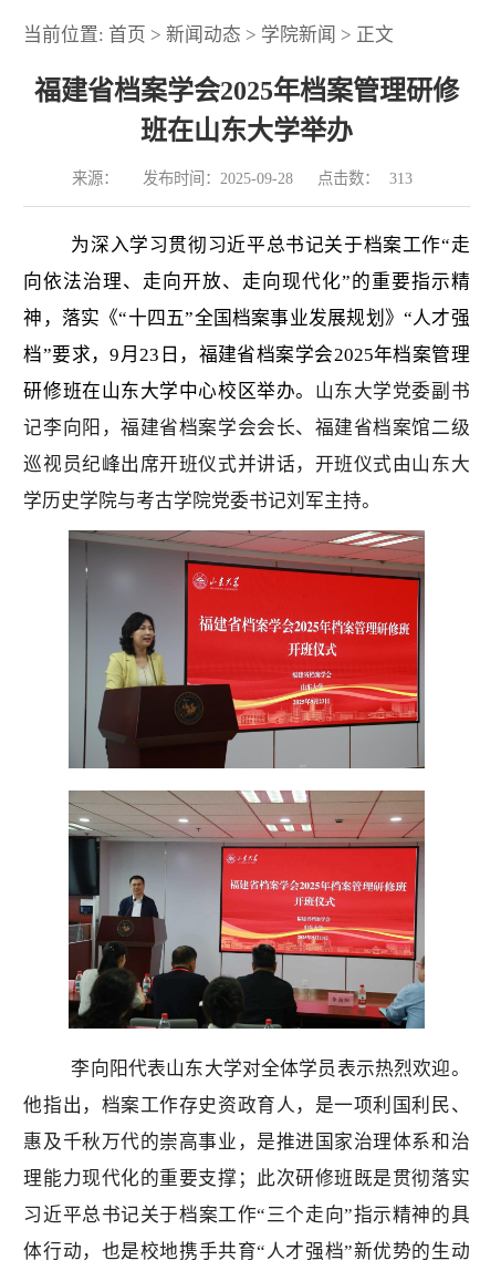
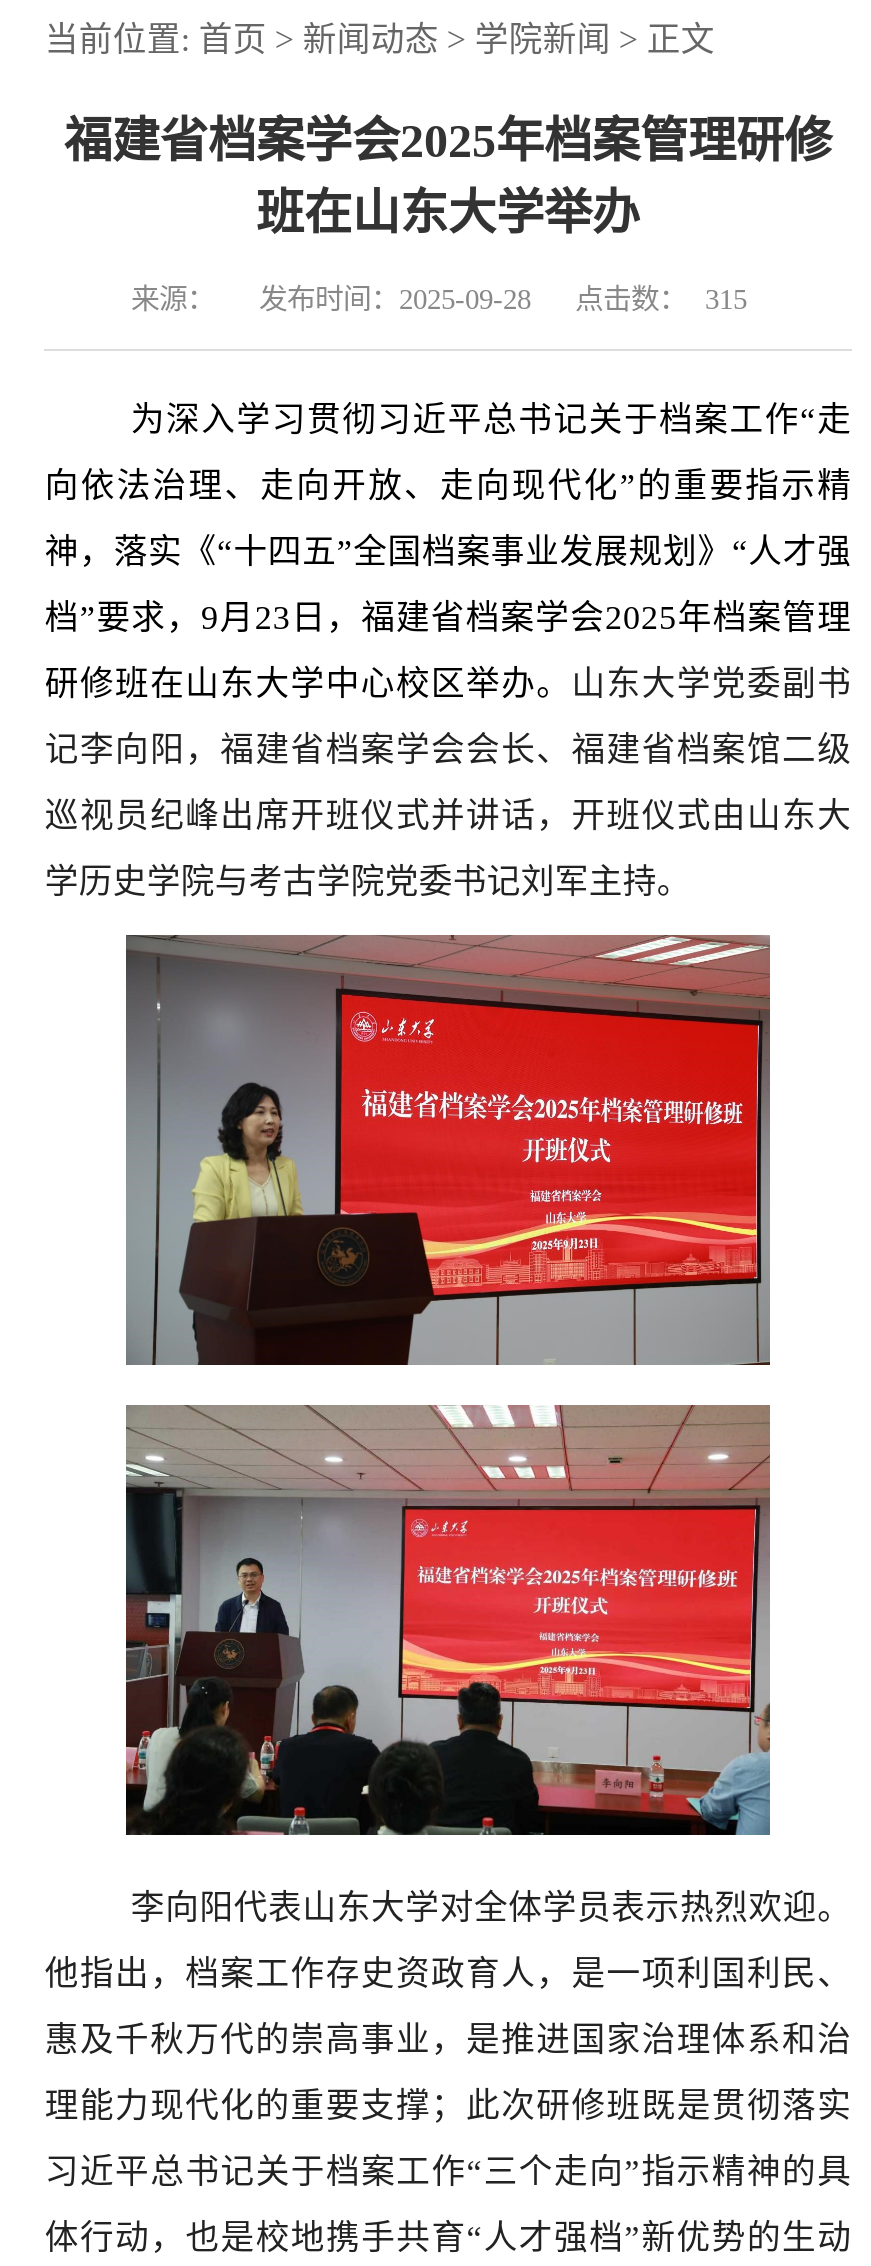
- 来源： 发布时间：2025-09-28 点击数： 313
+ 来源： 发布时间：2025-09-28 点击数： 315
